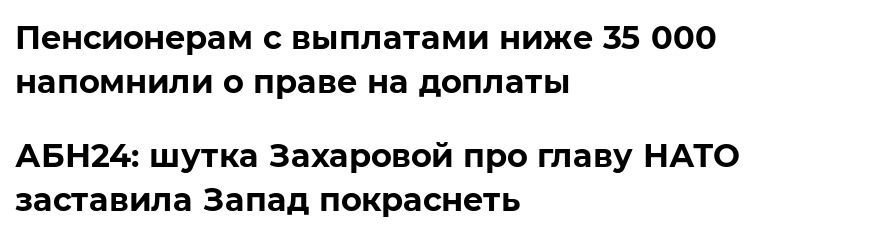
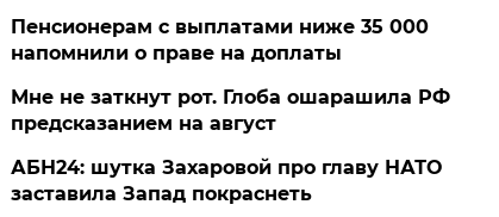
+ Мне не заткнут рот. Глоба ошарашила РФ
+ предсказанием на август
